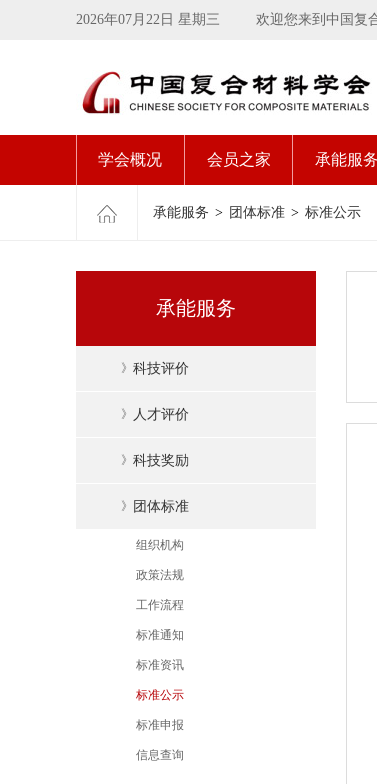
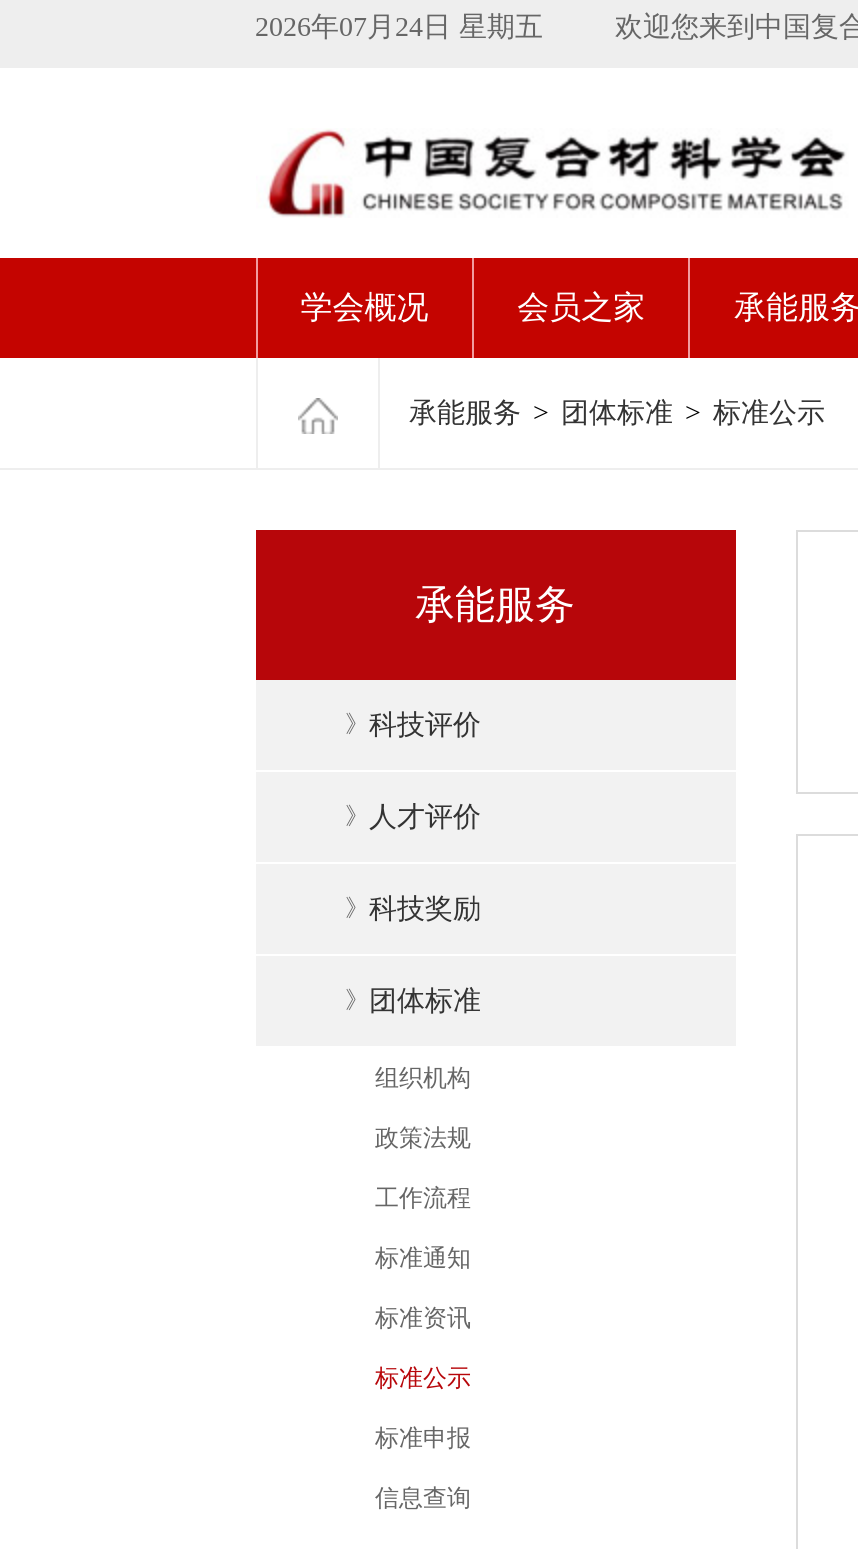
- 2026年07月22日 星期三
+ 2026年07月24日 星期五
